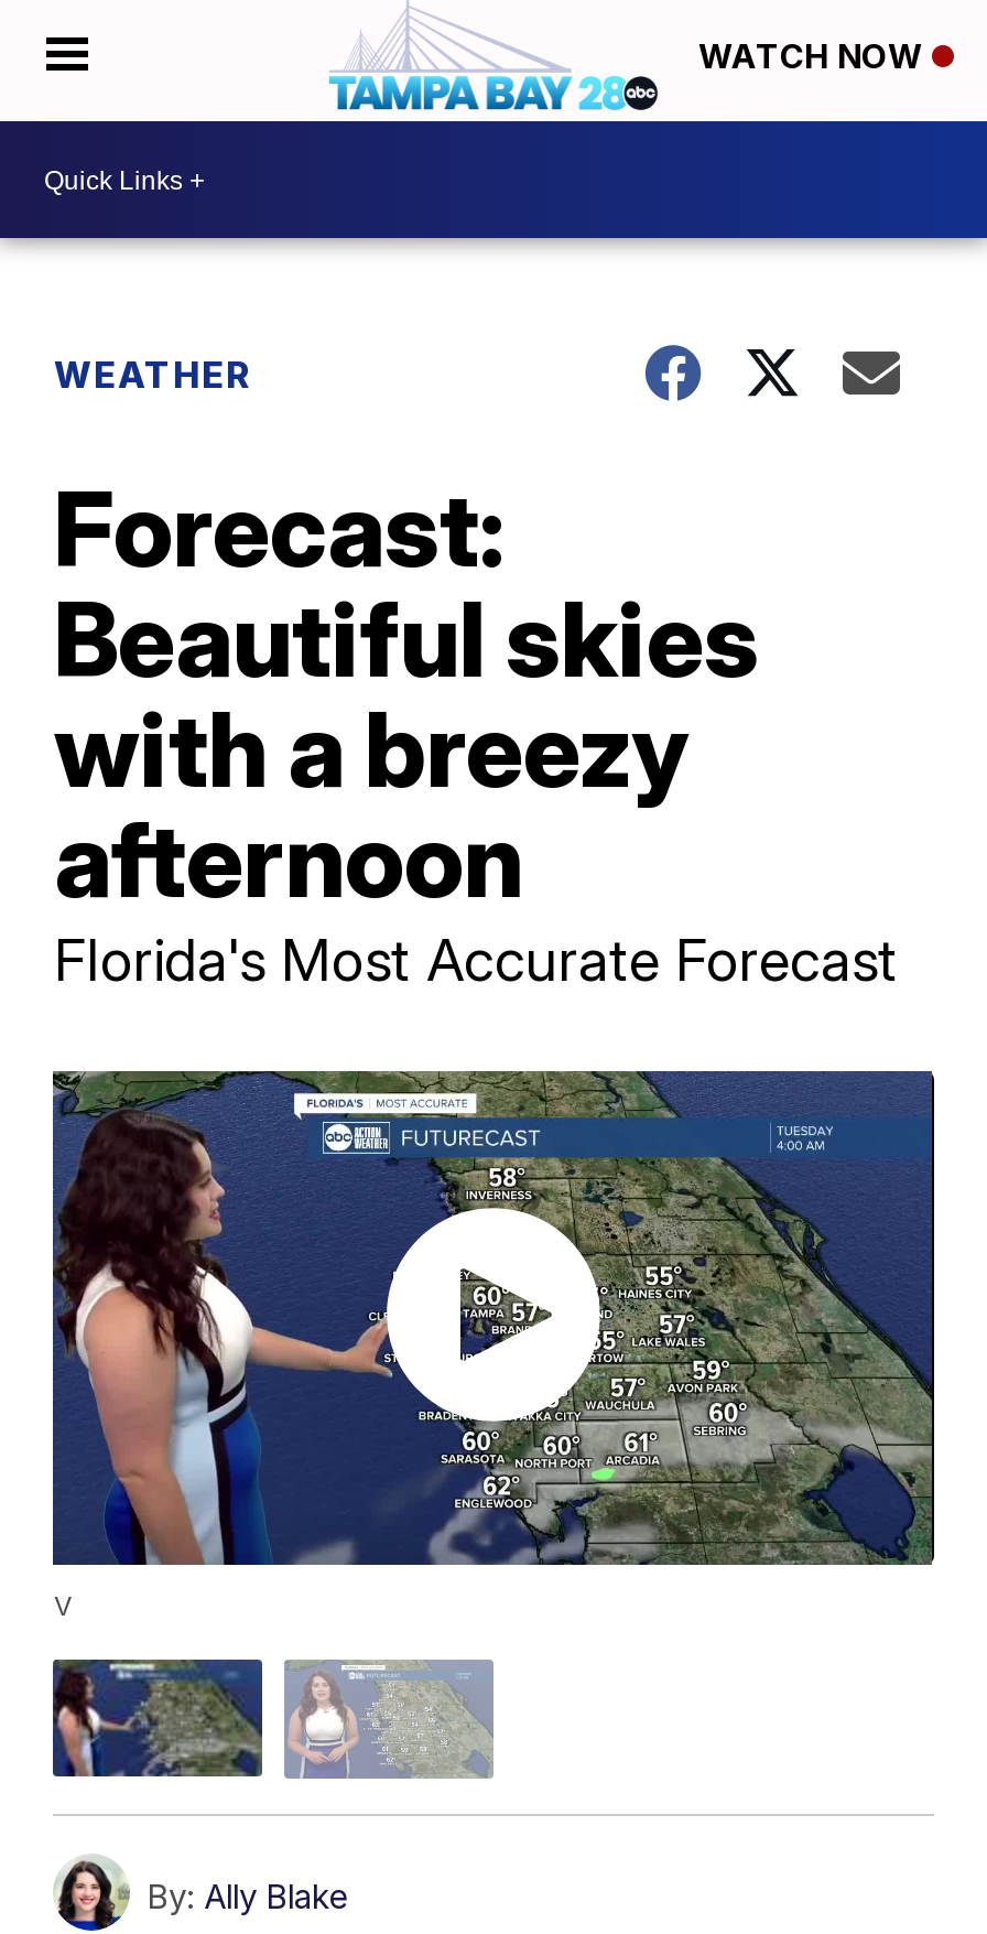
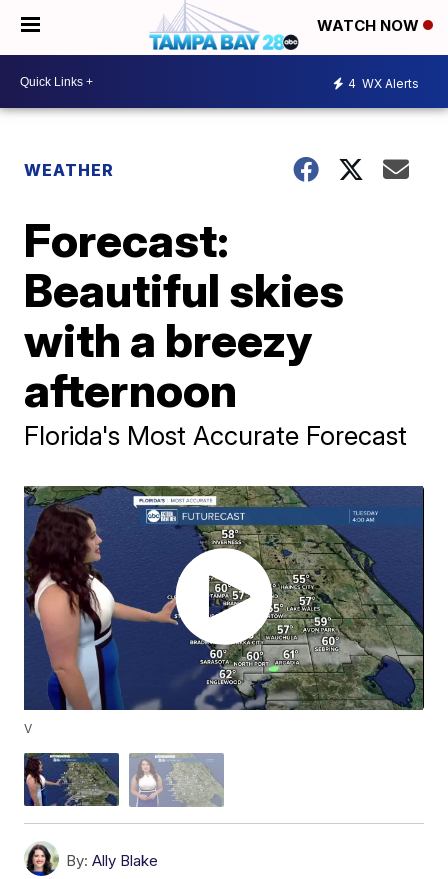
+ 4 WX Alerts
